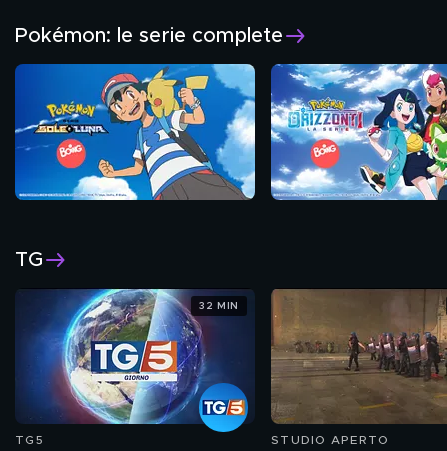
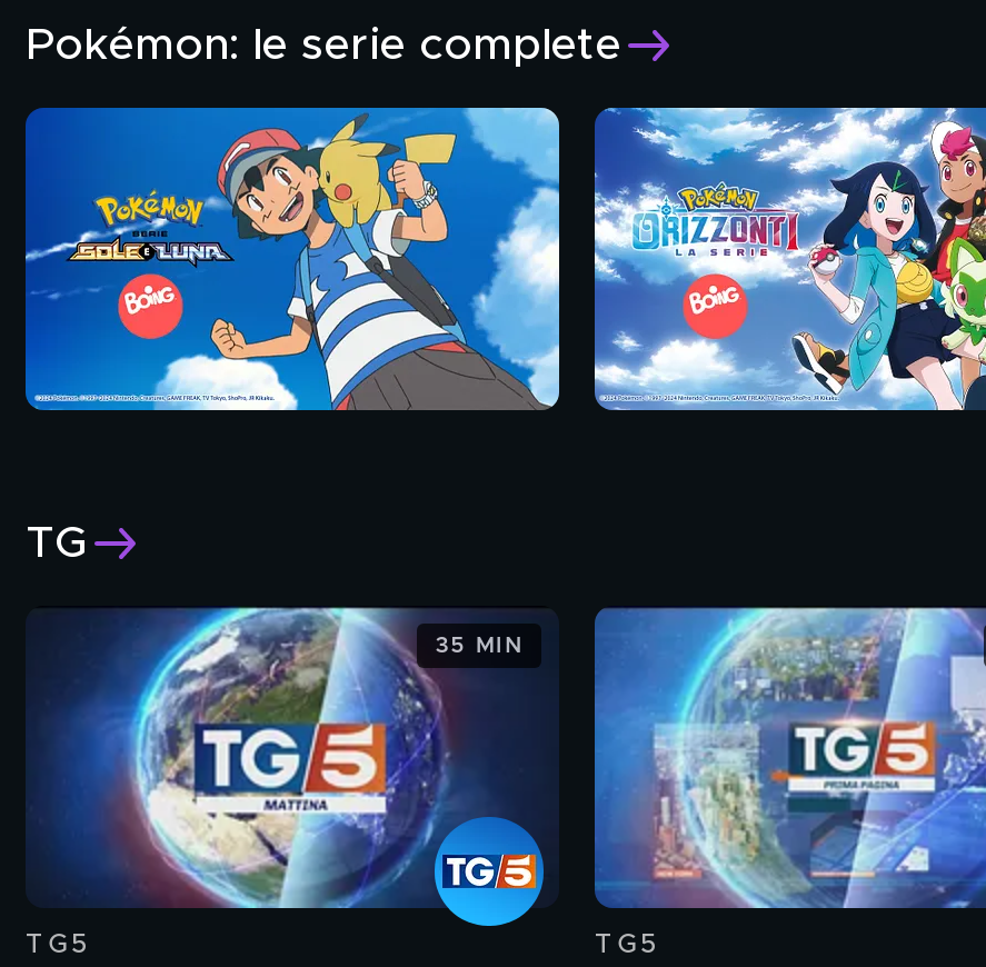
- [image]
- STUDIO APERTO
+ [image]
+ TG5

- 32 MIN
+ 35 MIN
